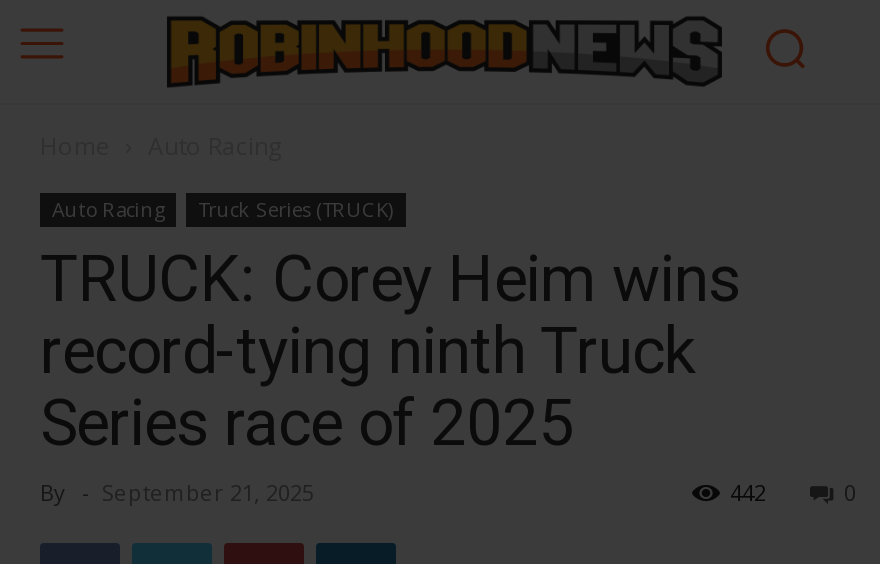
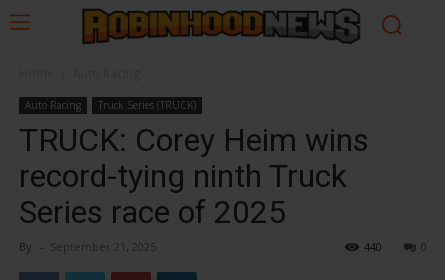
- 442
+ 440
